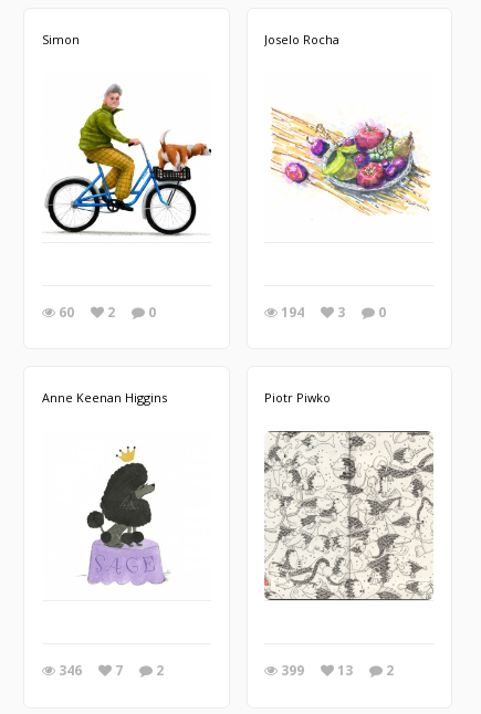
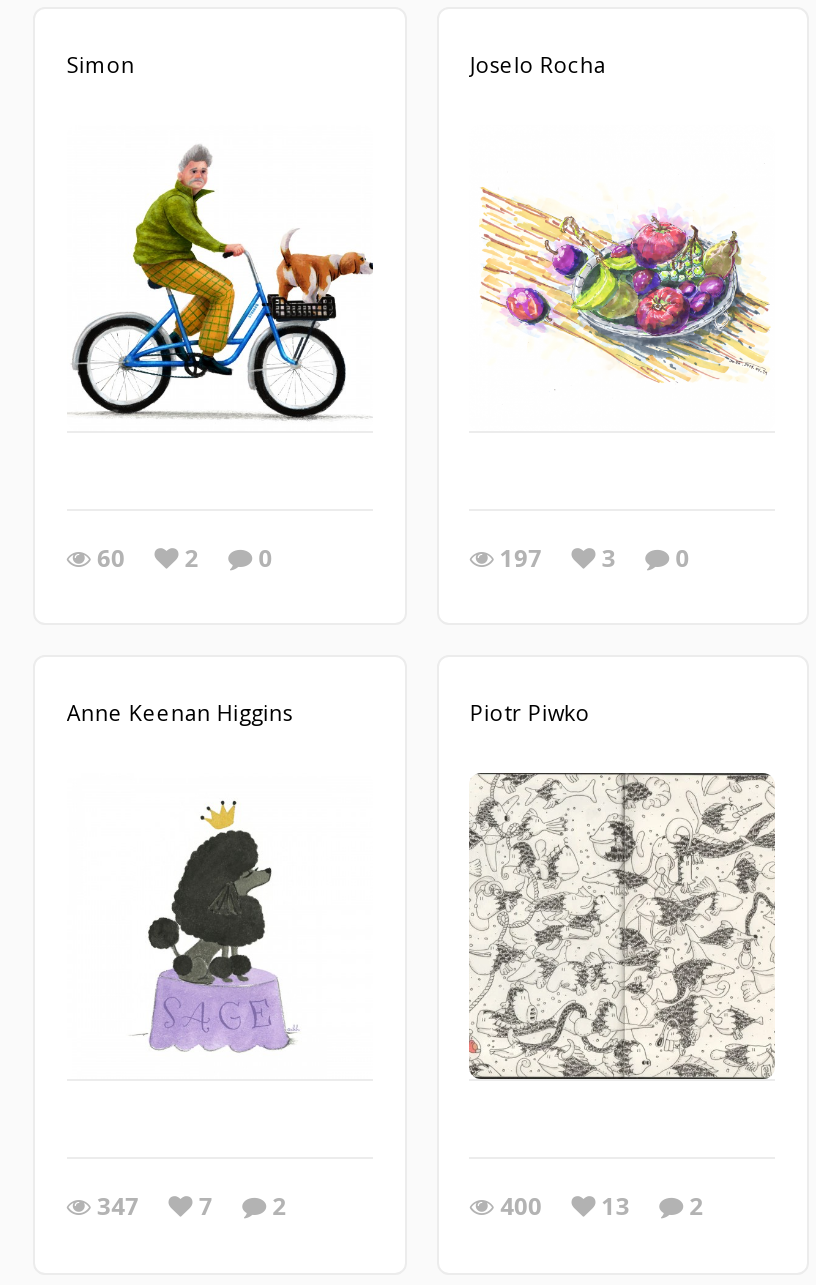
- 194 3 0
+ 197 3 0

- 346 7 2
+ 347 7 2

- 399 13 2
+ 400 13 2
